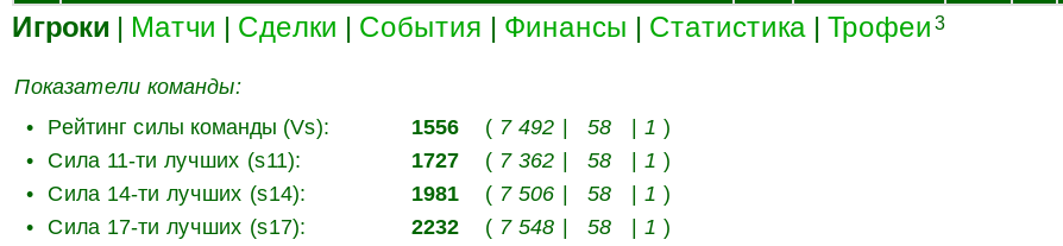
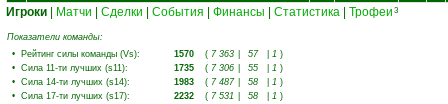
- 1556
+ 1570

- (7 492
+ (7 363

- 58
+ 57

- 1727
+ 1735

- (7 362
+ (7 306

- 58
+ 55

- 1981
+ 1983

- (7 506
+ (7 487

- 2232 (7 548 58 1)
+ 2232 (7 531 58 1)
